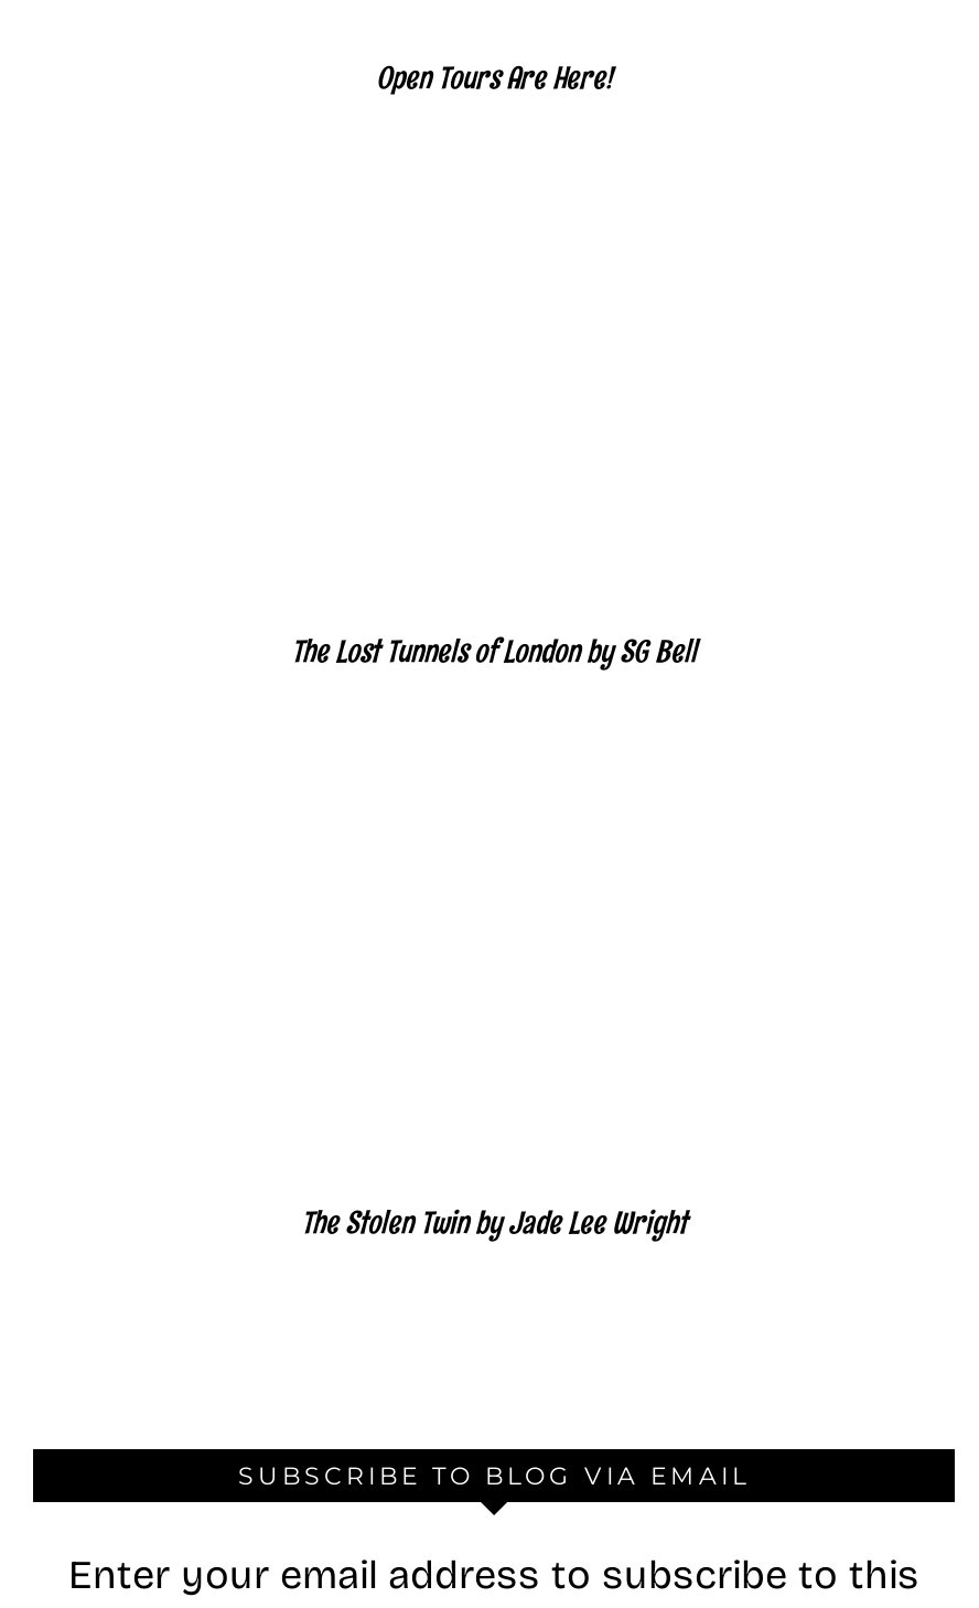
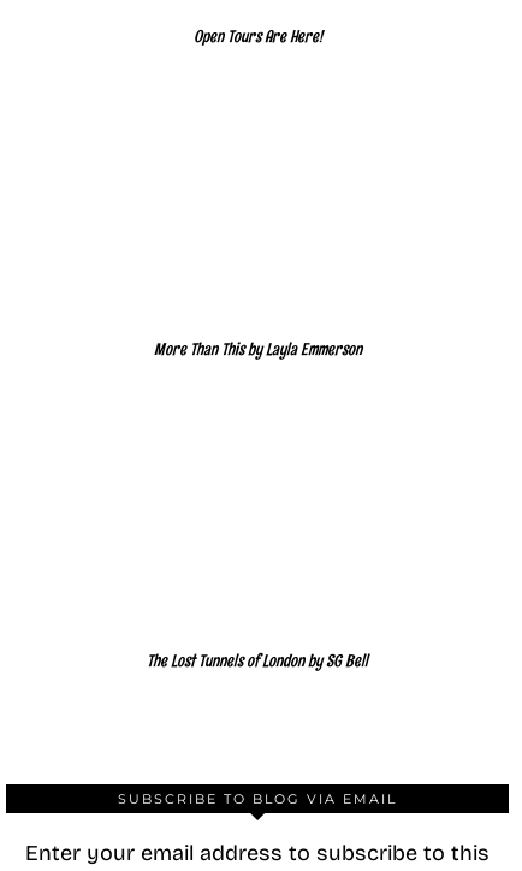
+ More Than This by Layla Emmerson

moved down: The Lost Tunnels of London by SG Bell

- The Stolen Twin by Jade Lee Wright
